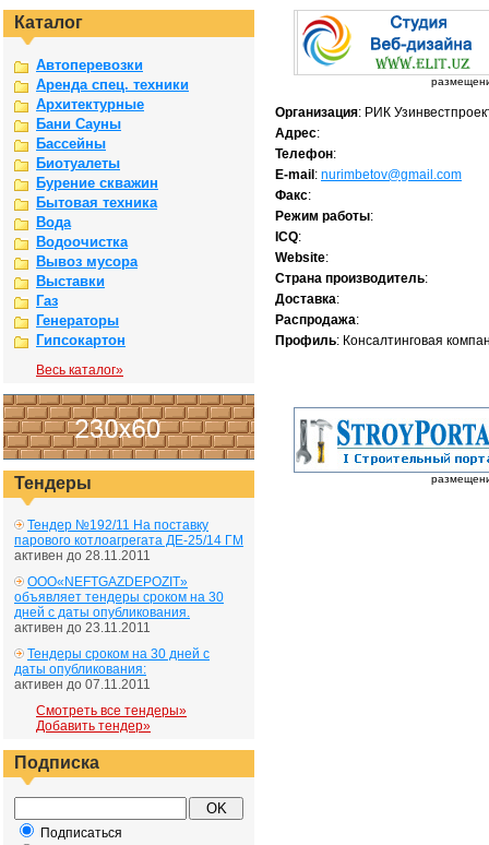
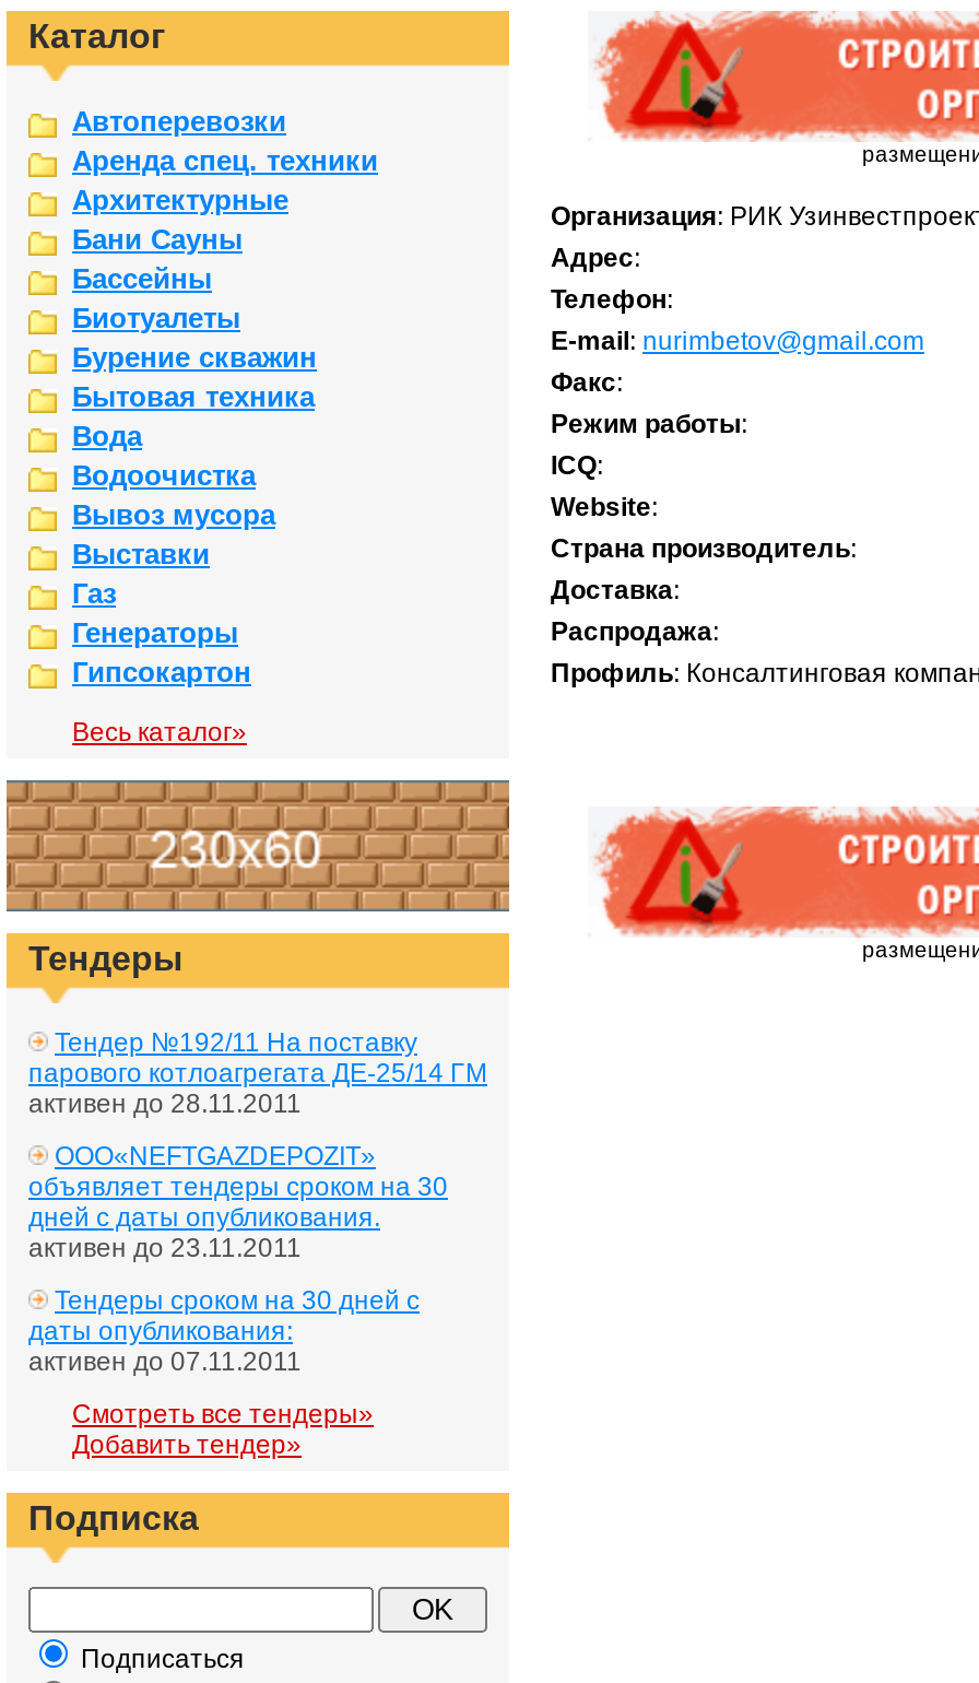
- [image]
+ [image]

- [image]
+ [image]
